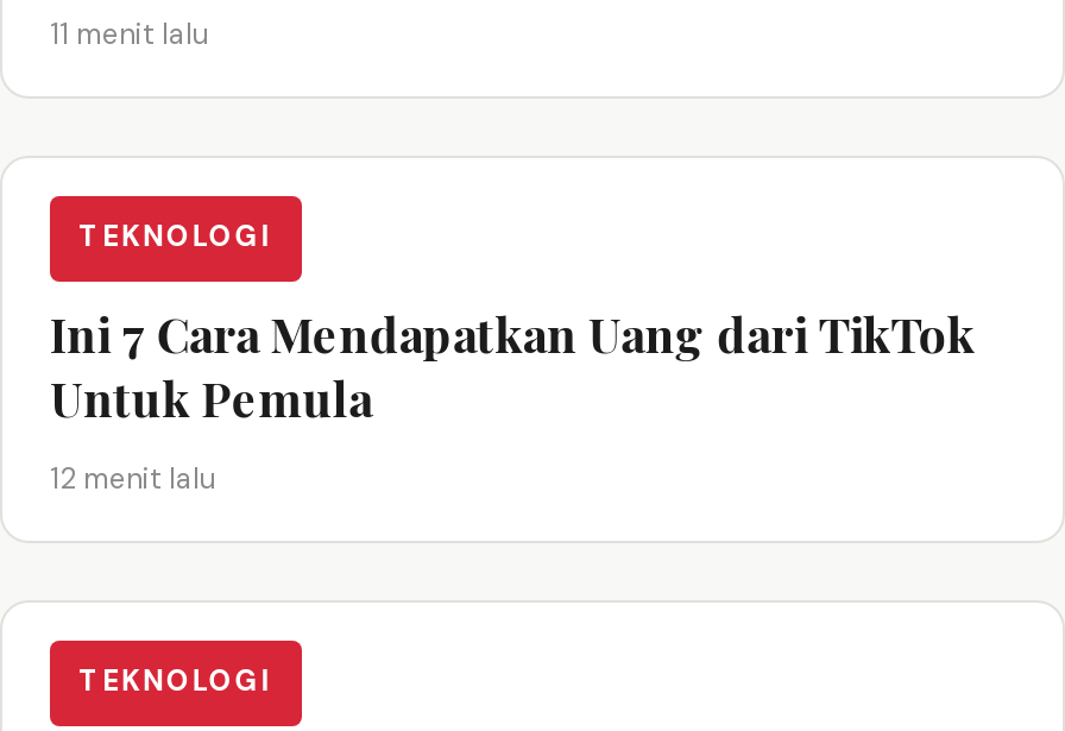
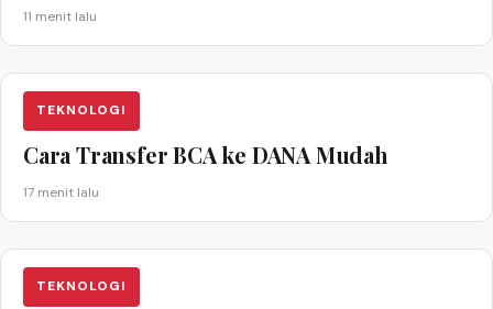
- Ini 7 Cara Mendapatkan Uang dari TikTok
- Untuk Pemula
+ Cara Transfer BCA ke DANA Mudah

- 12 menit lalu
+ 17 menit lalu
